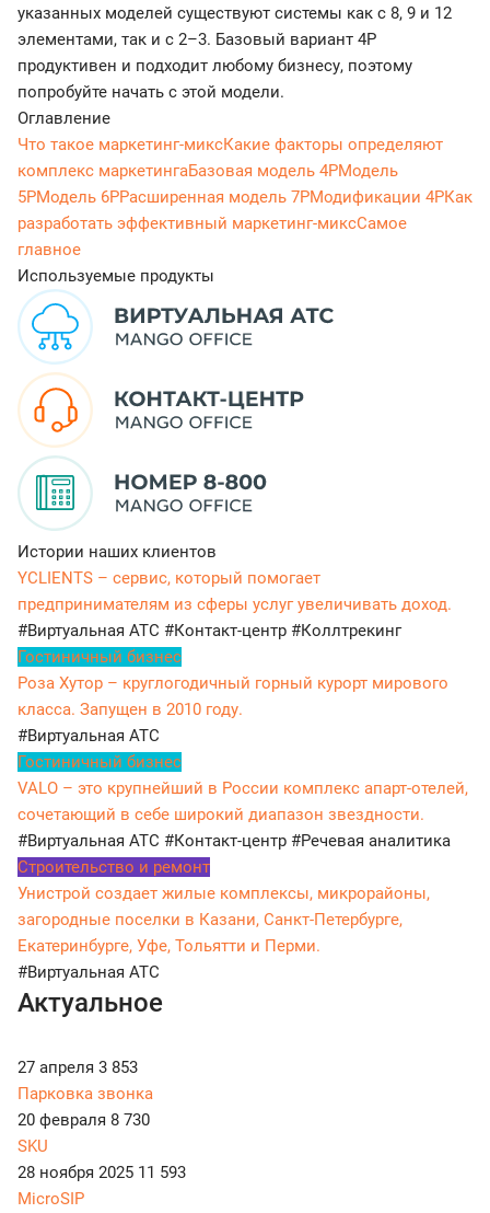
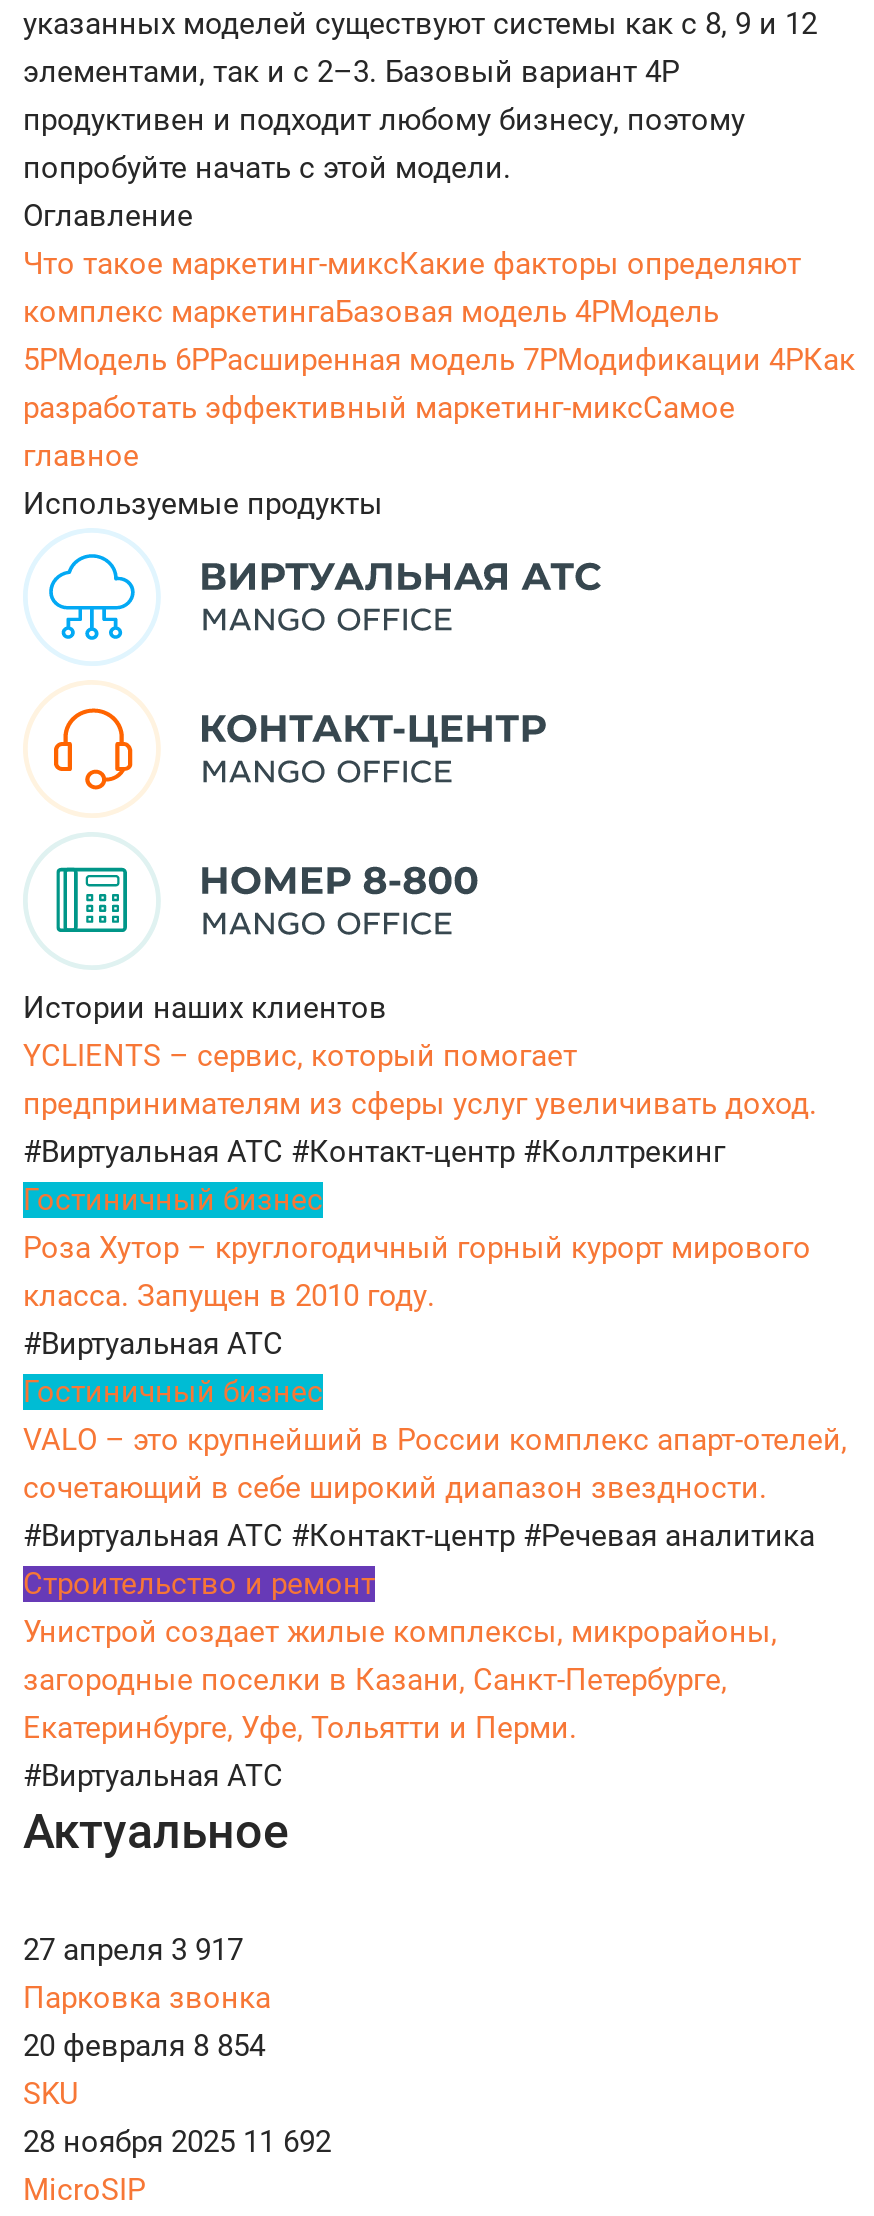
- 27 апреля 3 853
+ 27 апреля 3 917

- 20 февраля 8 730
+ 20 февраля 8 854

- 28 ноября 2025 11 593
+ 28 ноября 2025 11 692
